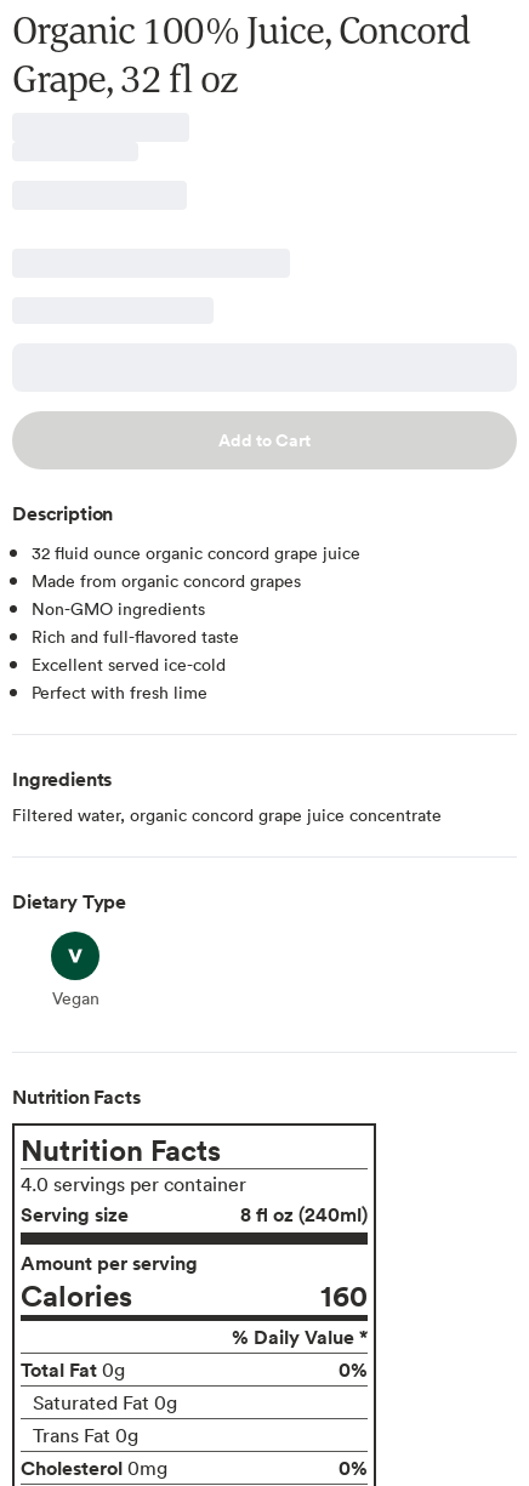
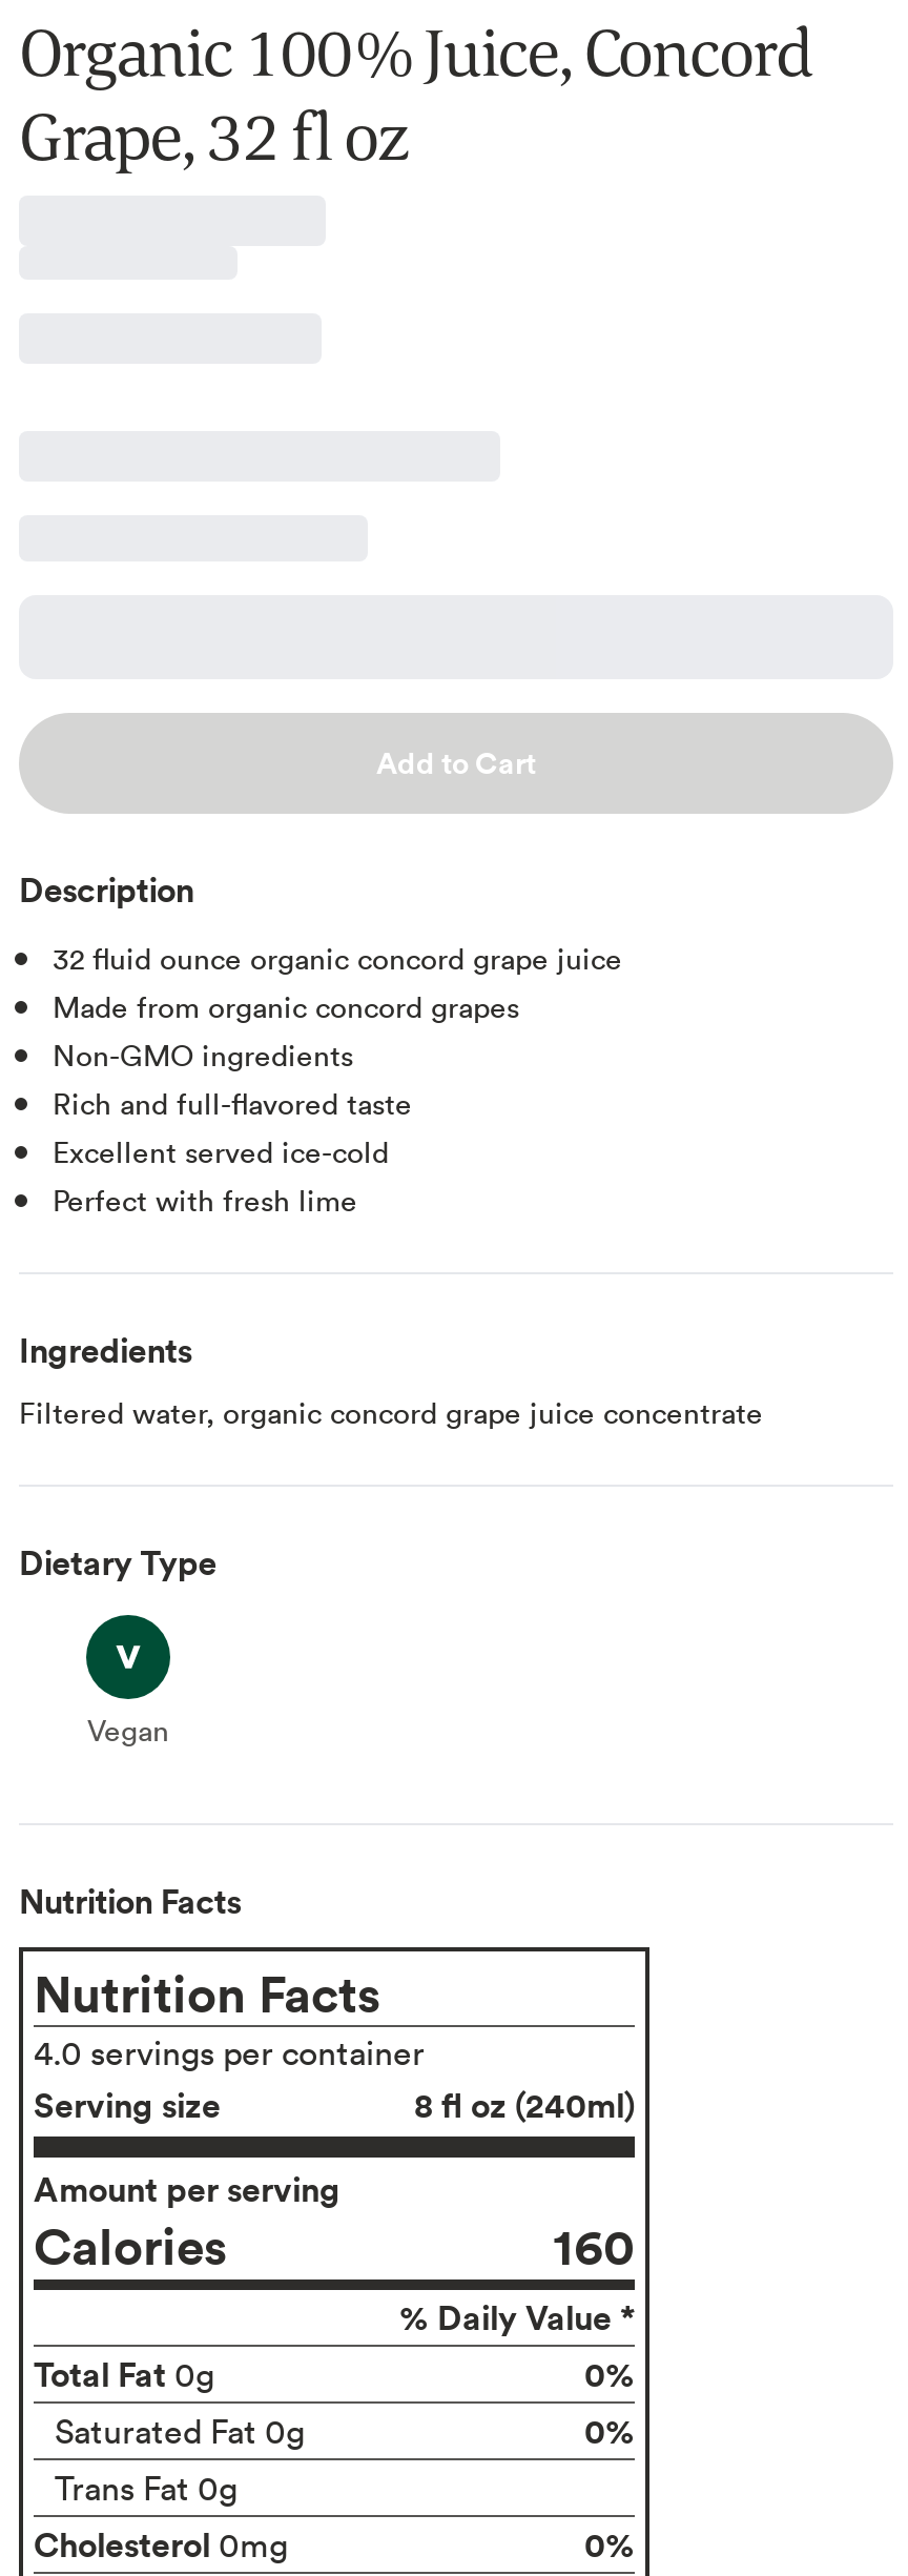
+ 0%
